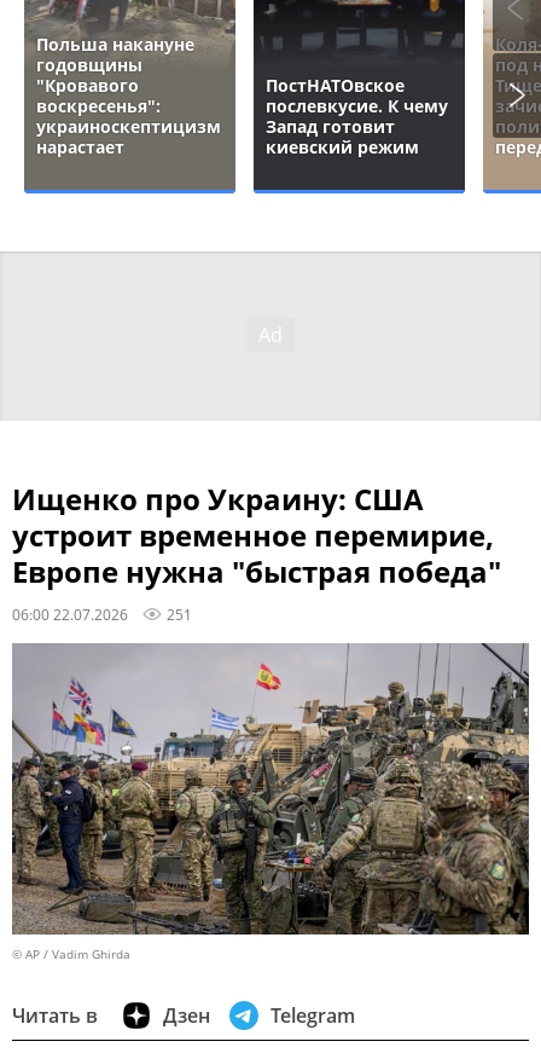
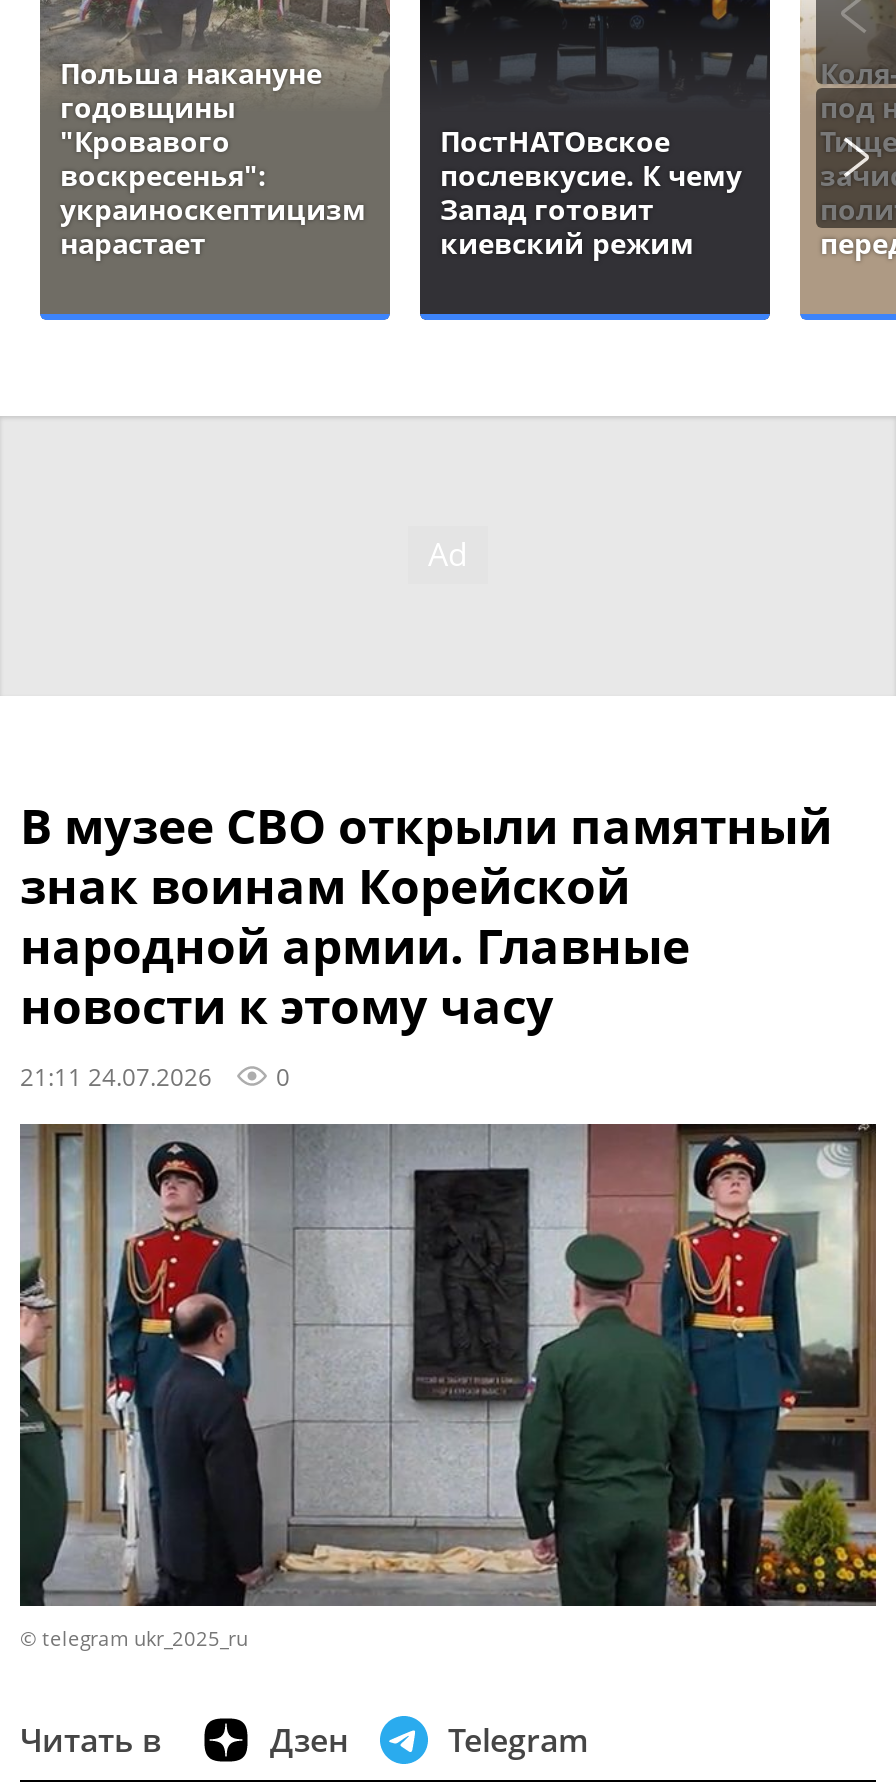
- Ищенко про Украину: США
- устроит временное перемирие,
- Европе нужна "быстрая победа"
- 06:00 22.07.2026
- 251
+ В музее СВО открыли памятный
+ знак воинам Корейской
+ народной армии. Главные
+ новости к этому часу
+ 21:11 24.07.2026
+ 0

- [image]
- © AP / Vadim Ghirda
+ [image]
+ © telegram ukr_2025_ru
